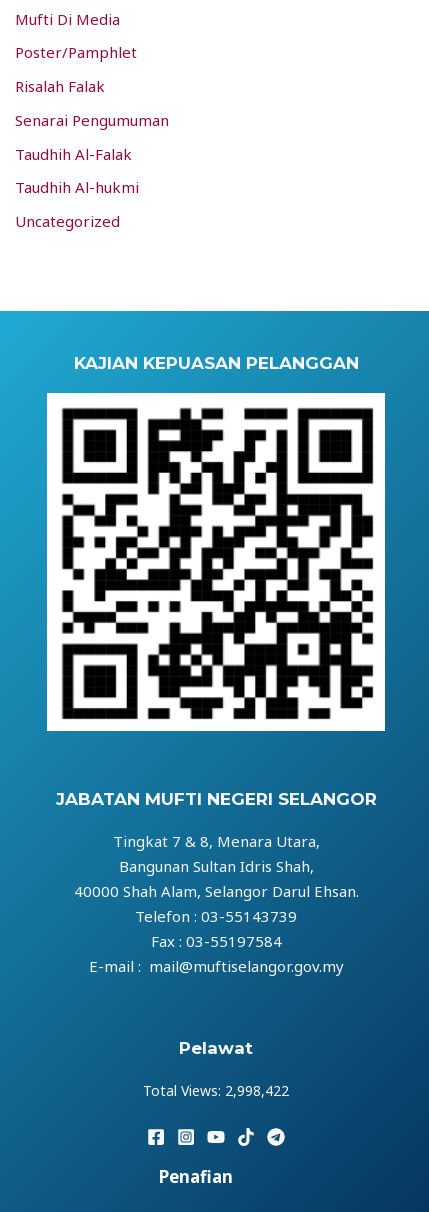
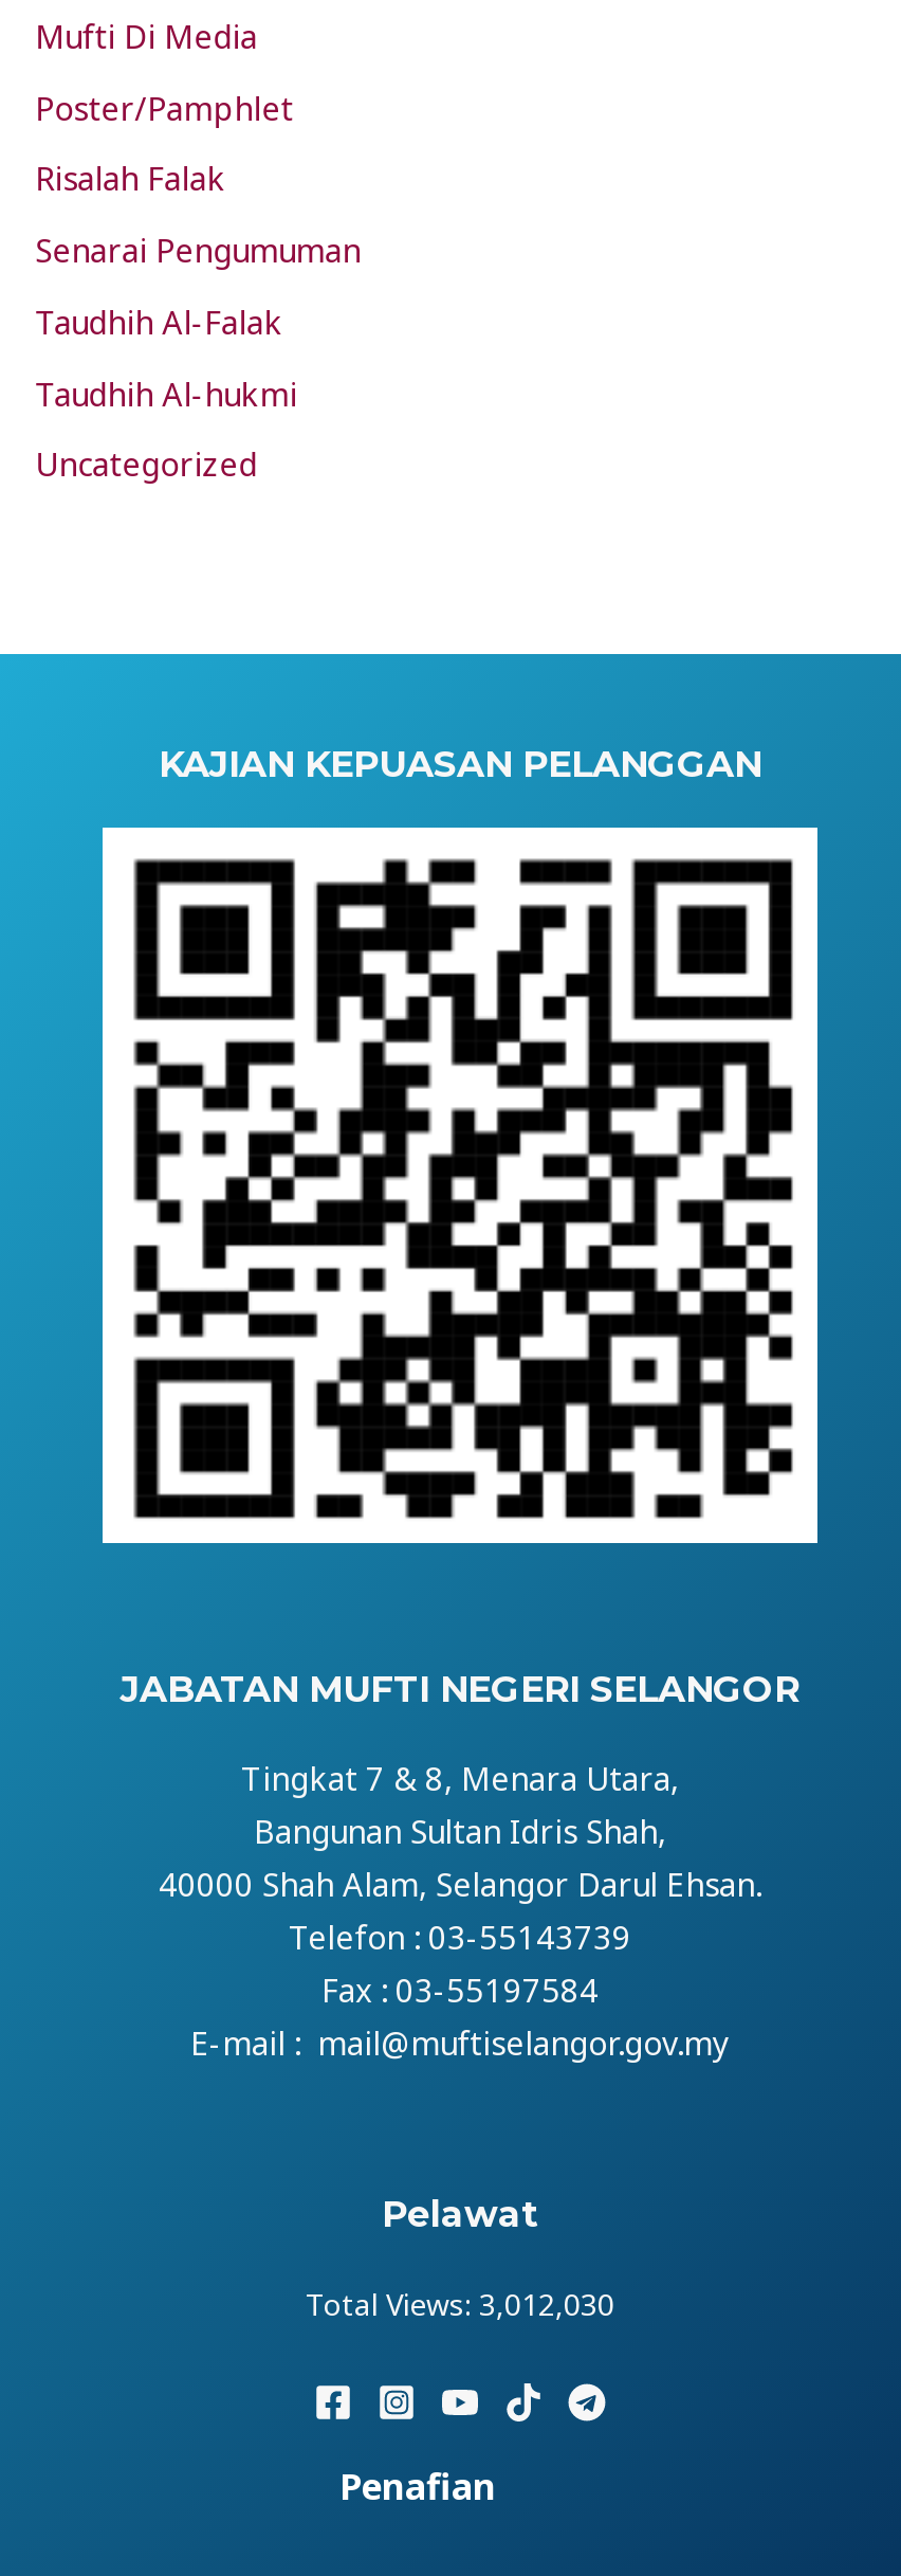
- Total Views: 2,998,422
+ Total Views: 3,012,030
